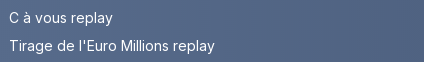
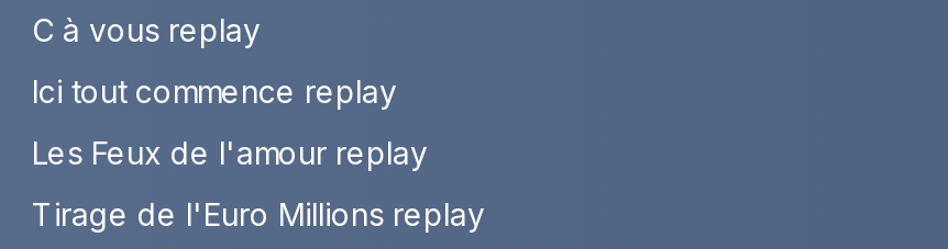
+ Ici tout commence replay
+ Les Feux de l'amour replay
